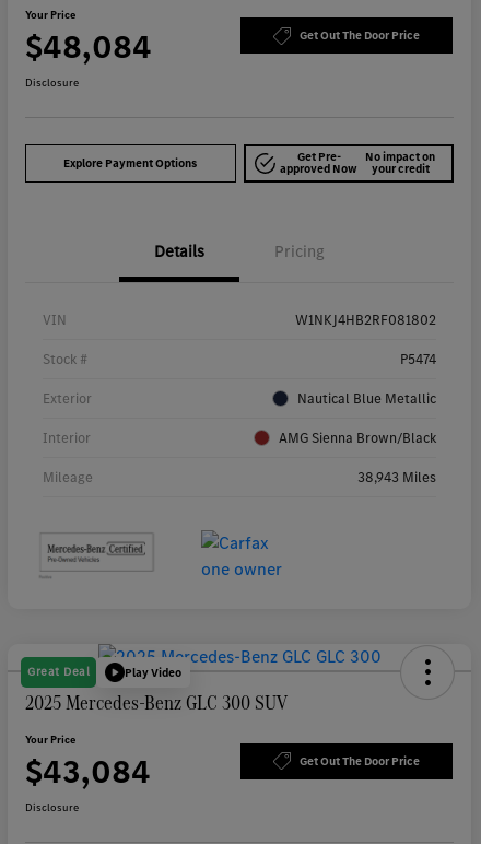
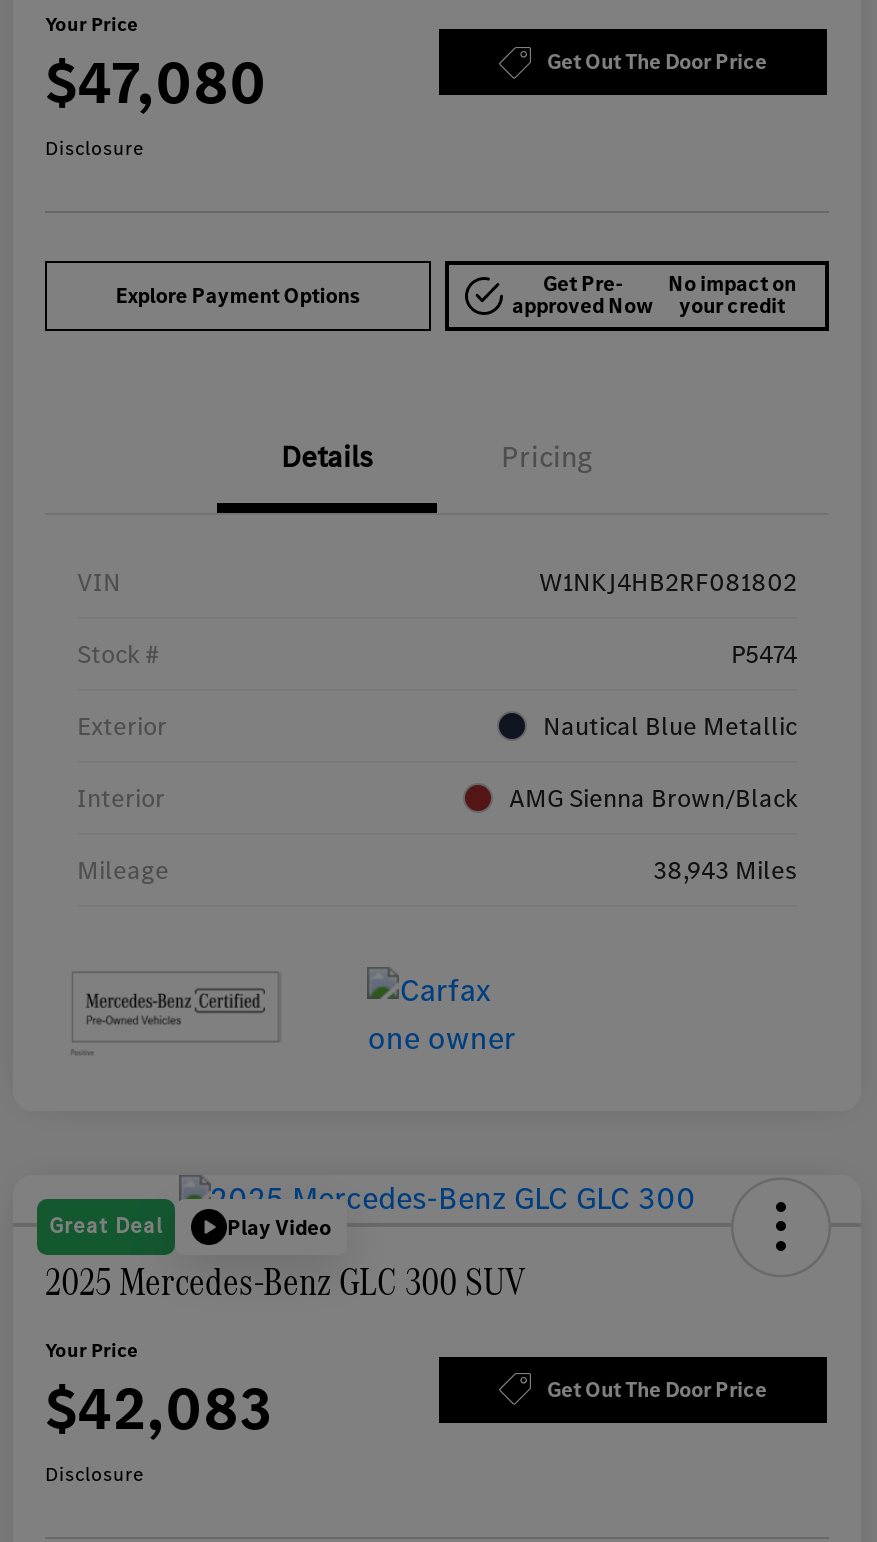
- $48,084
+ $47,080

- $43,084
+ $42,083
